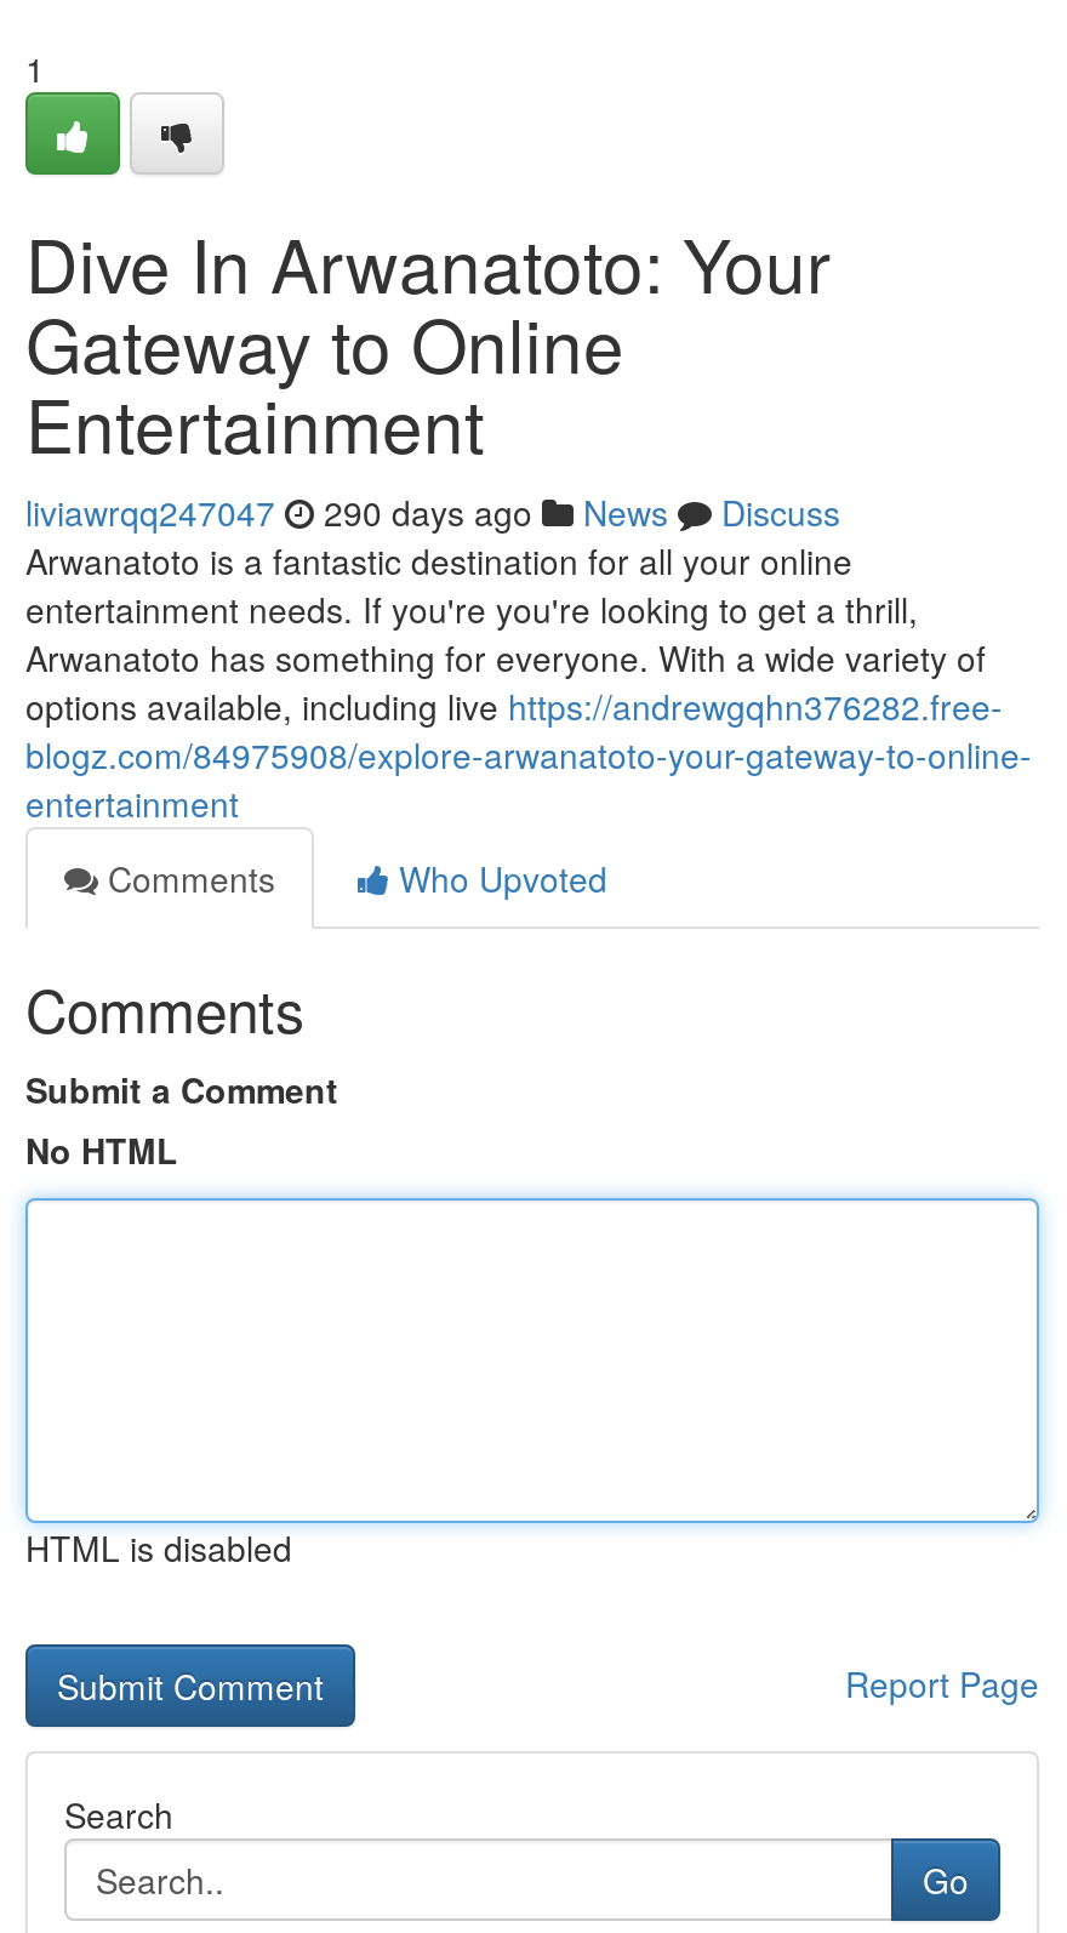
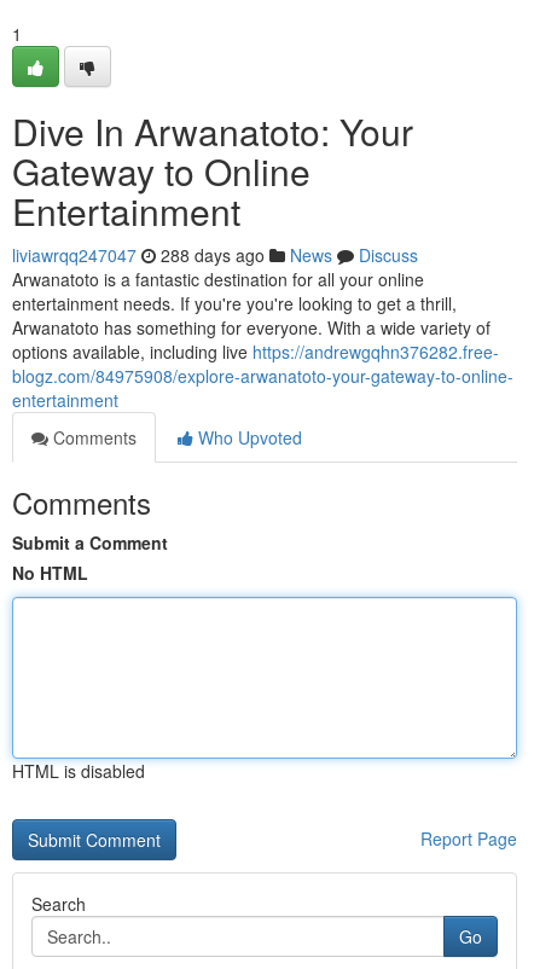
- liviawrqq247047 290 days ago News Discuss
+ liviawrqq247047 288 days ago News Discuss
